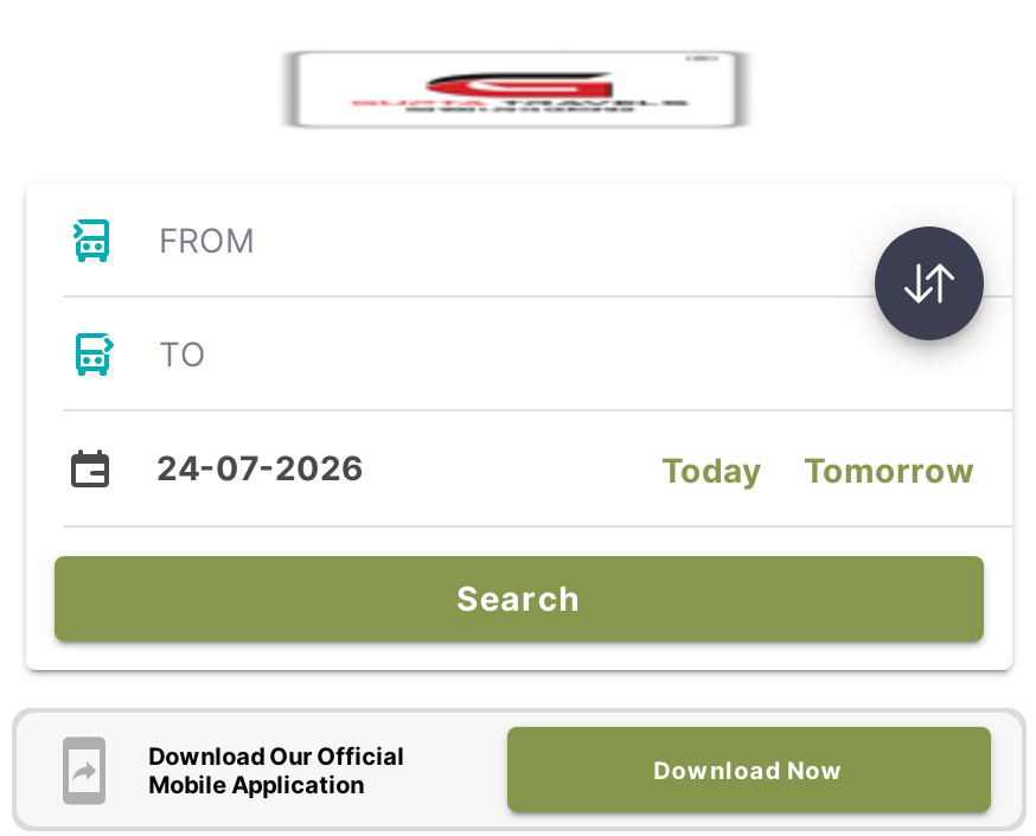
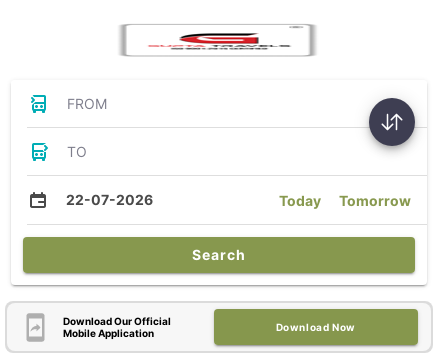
- 24-07-2026
+ 22-07-2026
